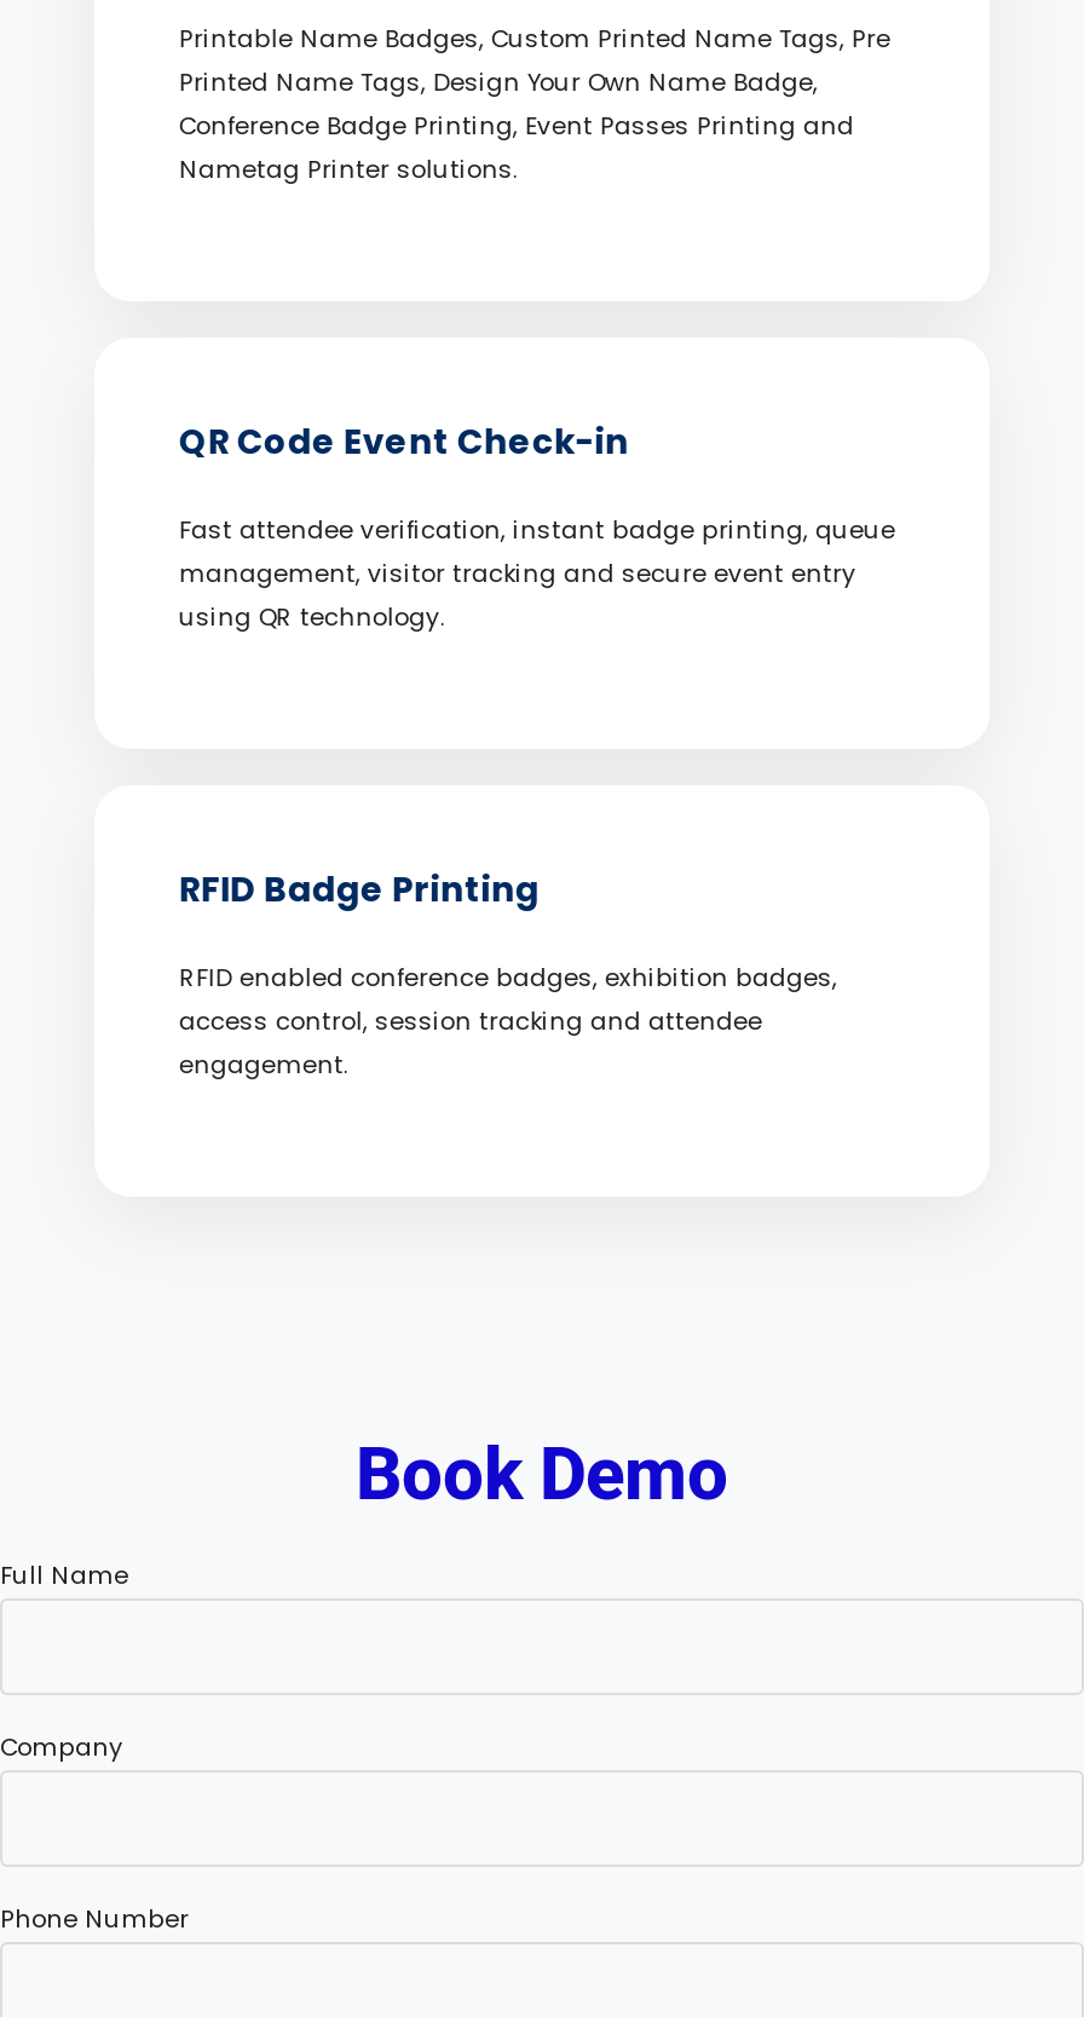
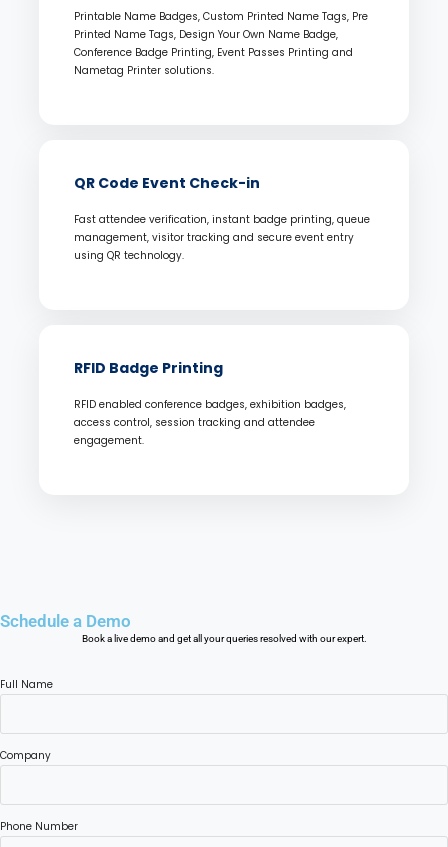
- Book Demo
+ Schedule a Demo
+ Book a live demo and get all your queries resolved with our expert.
